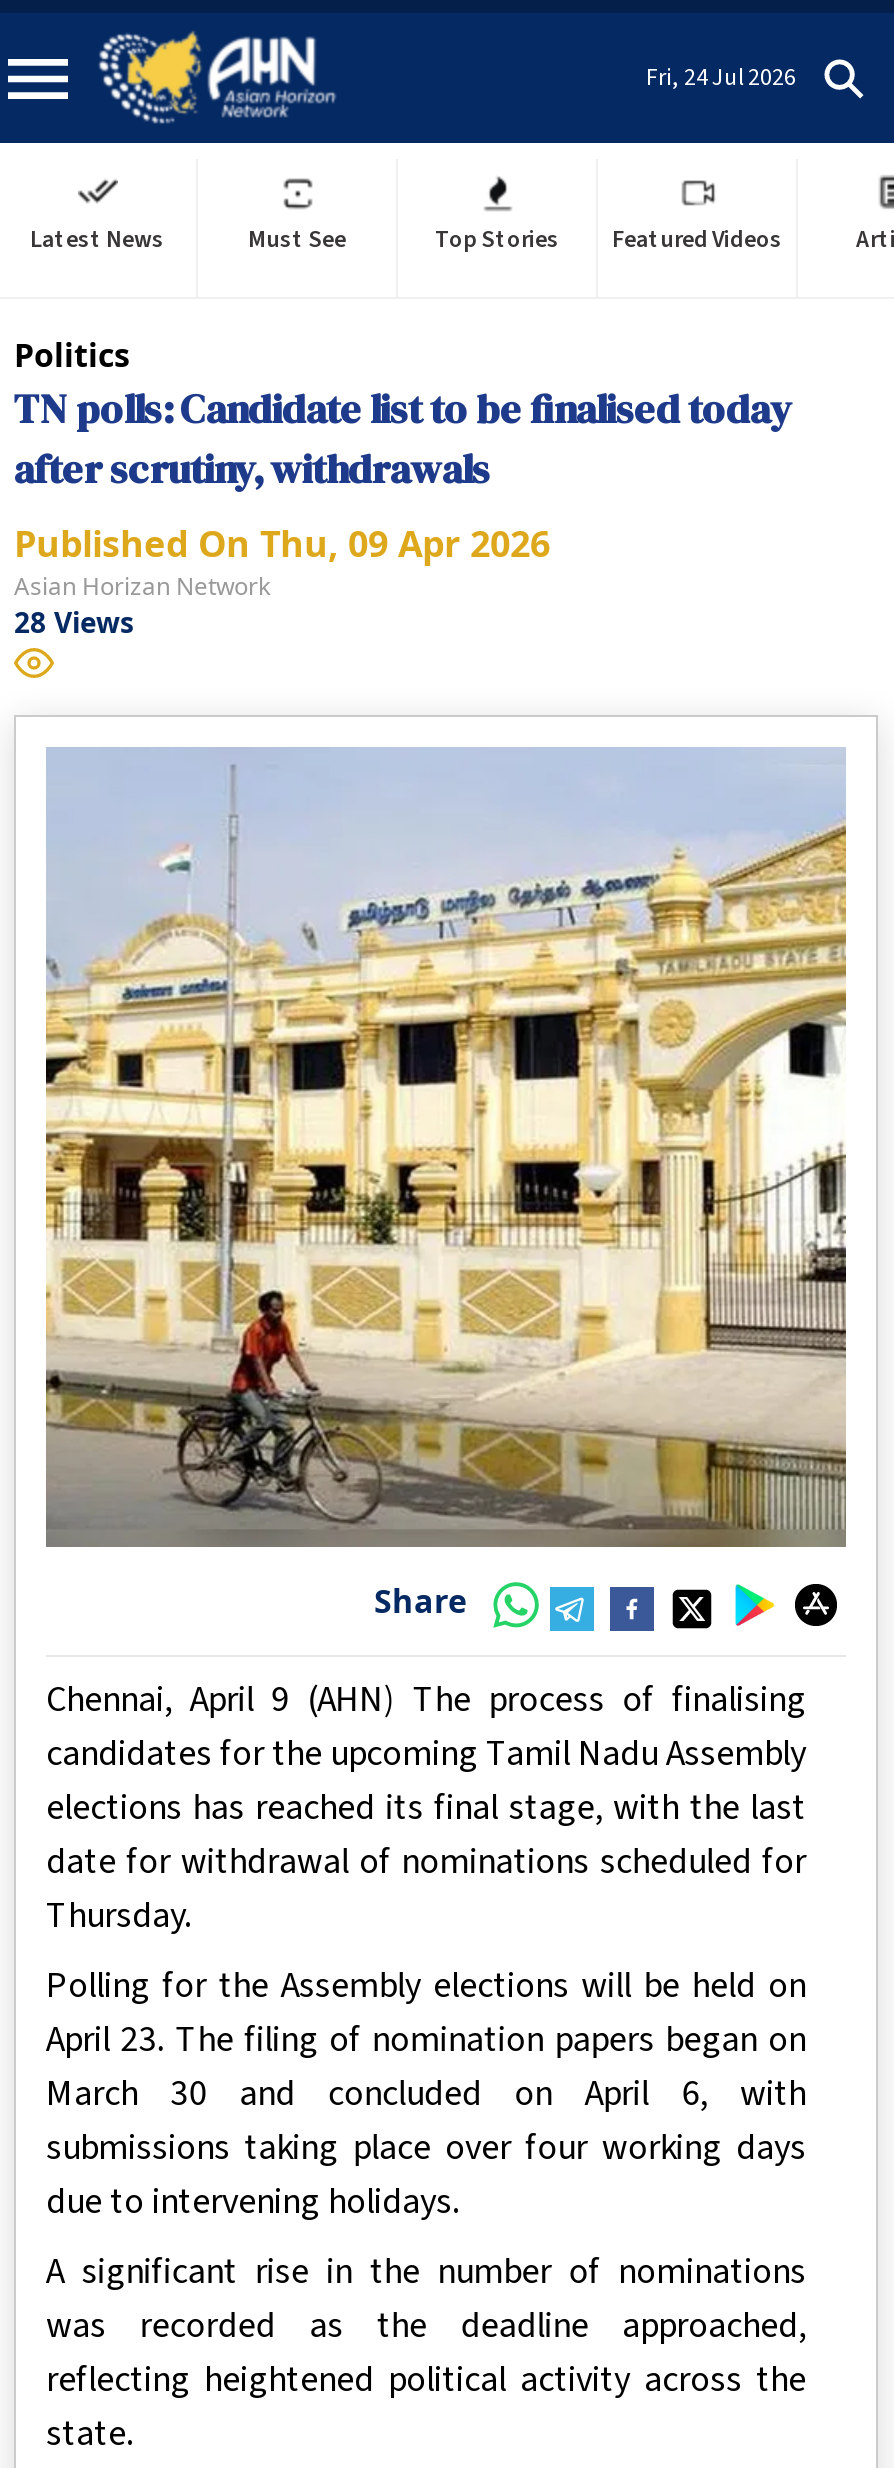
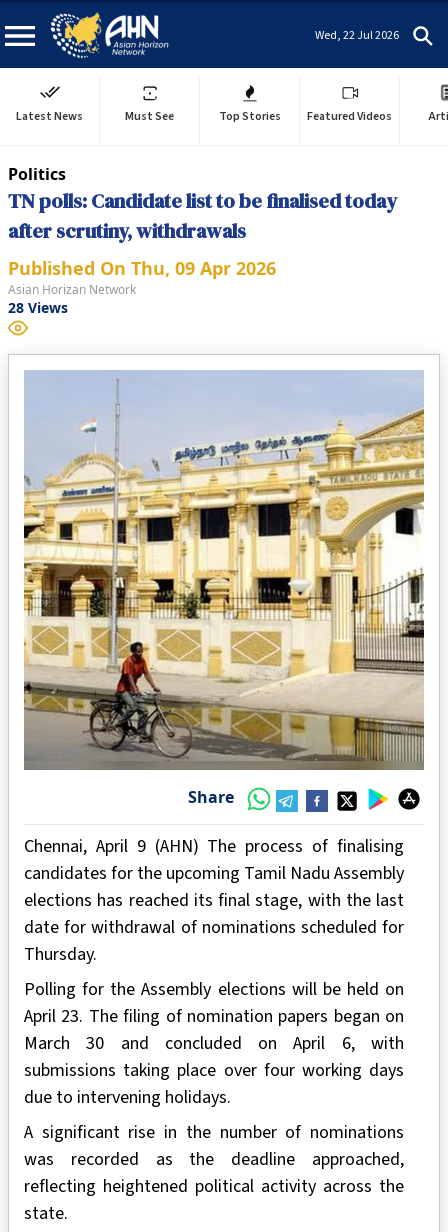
- Fri, 24 Jul 2026
+ Wed, 22 Jul 2026
